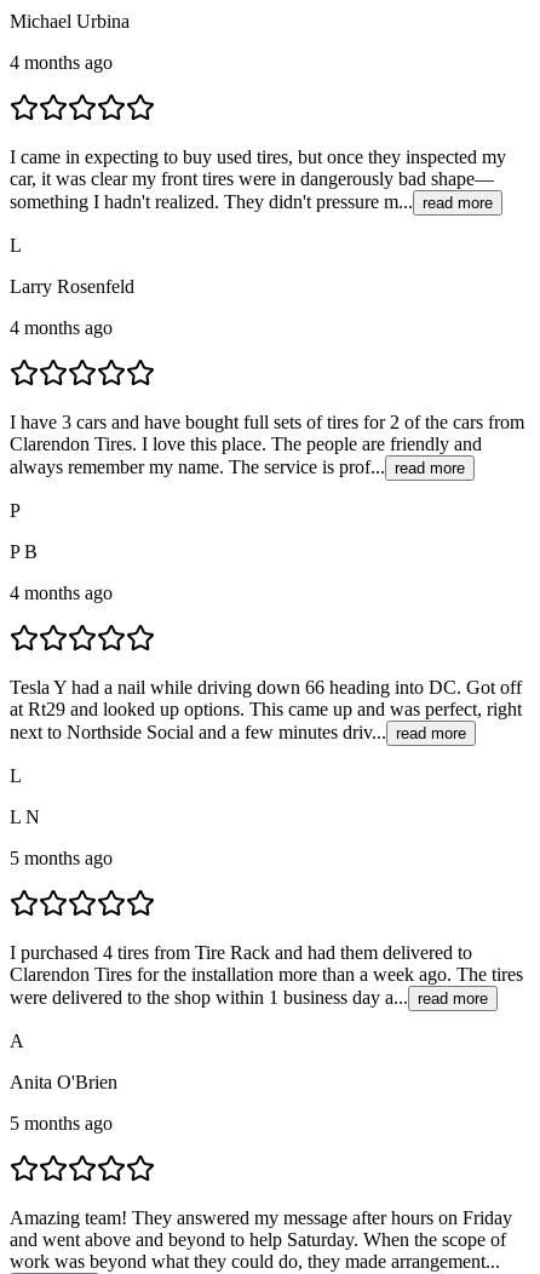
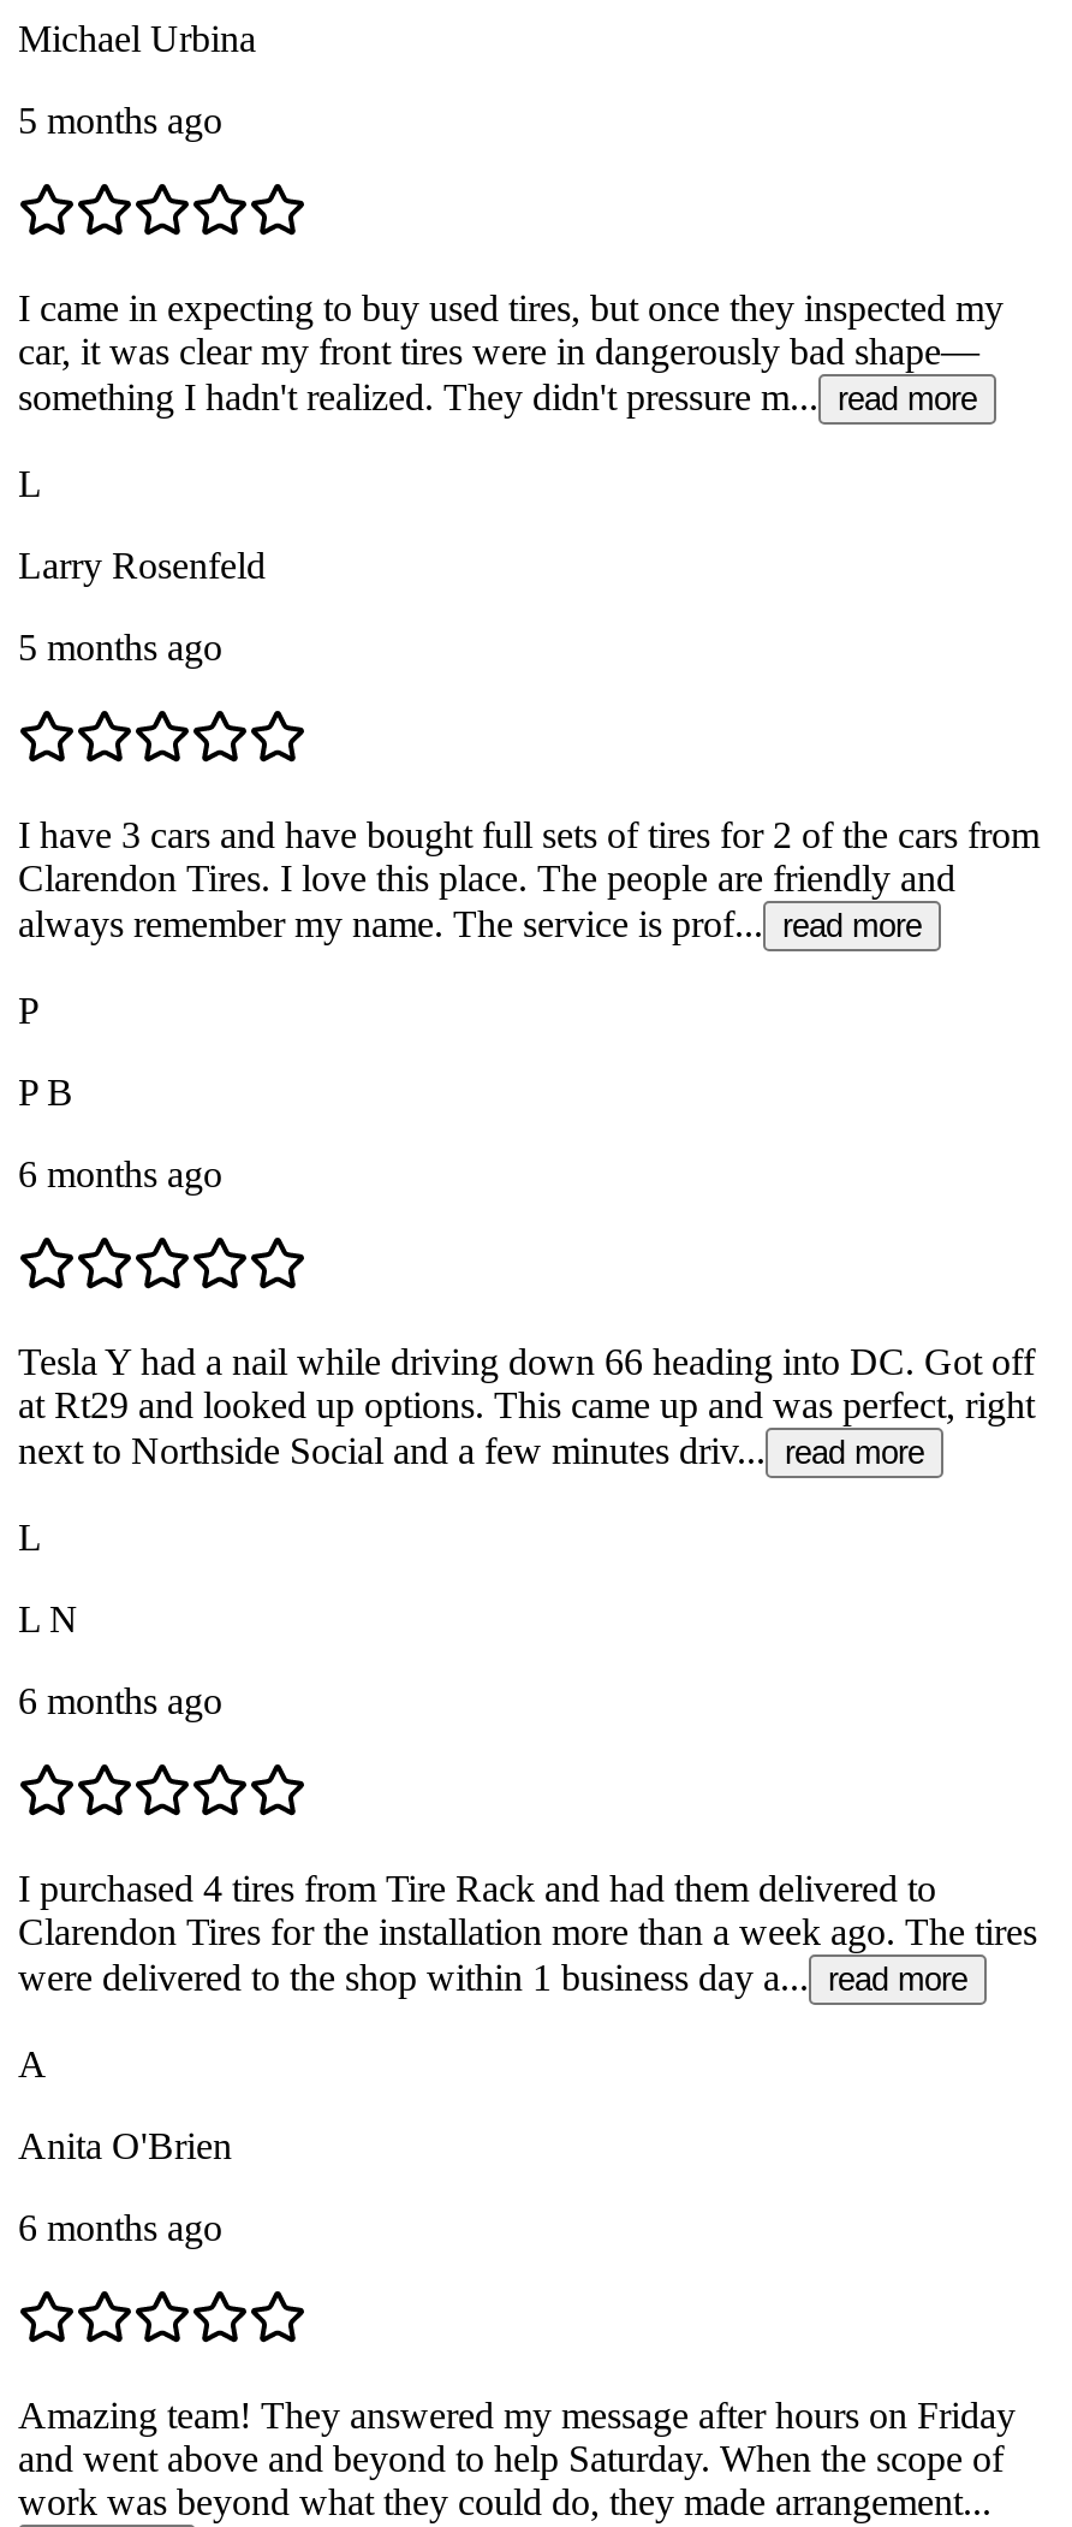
- 4 months ago
+ 5 months ago

- 4 months ago
+ 5 months ago

- 4 months ago
+ 6 months ago

- 5 months ago
+ 6 months ago

- 5 months ago
+ 6 months ago
